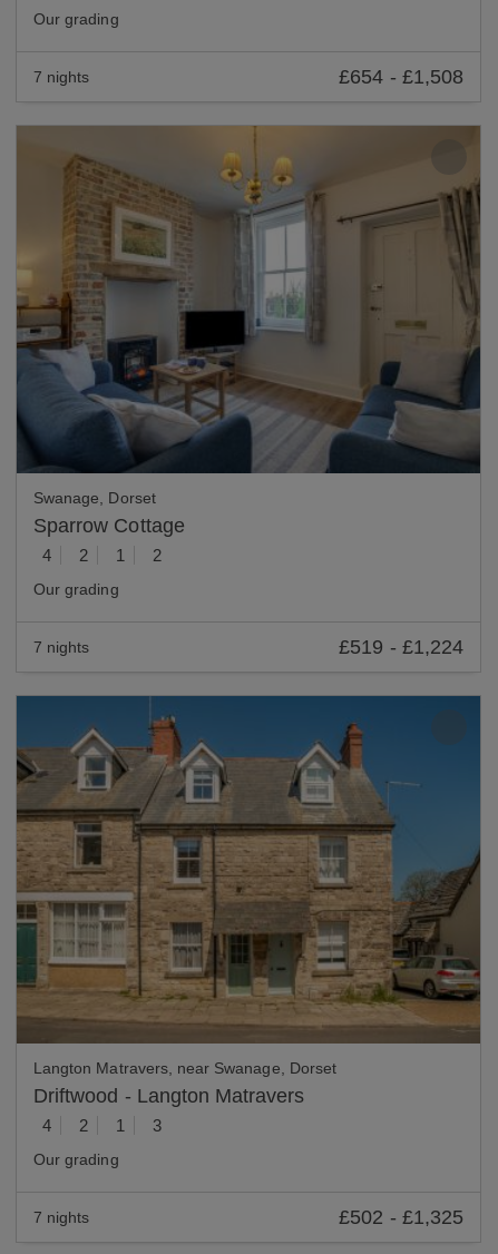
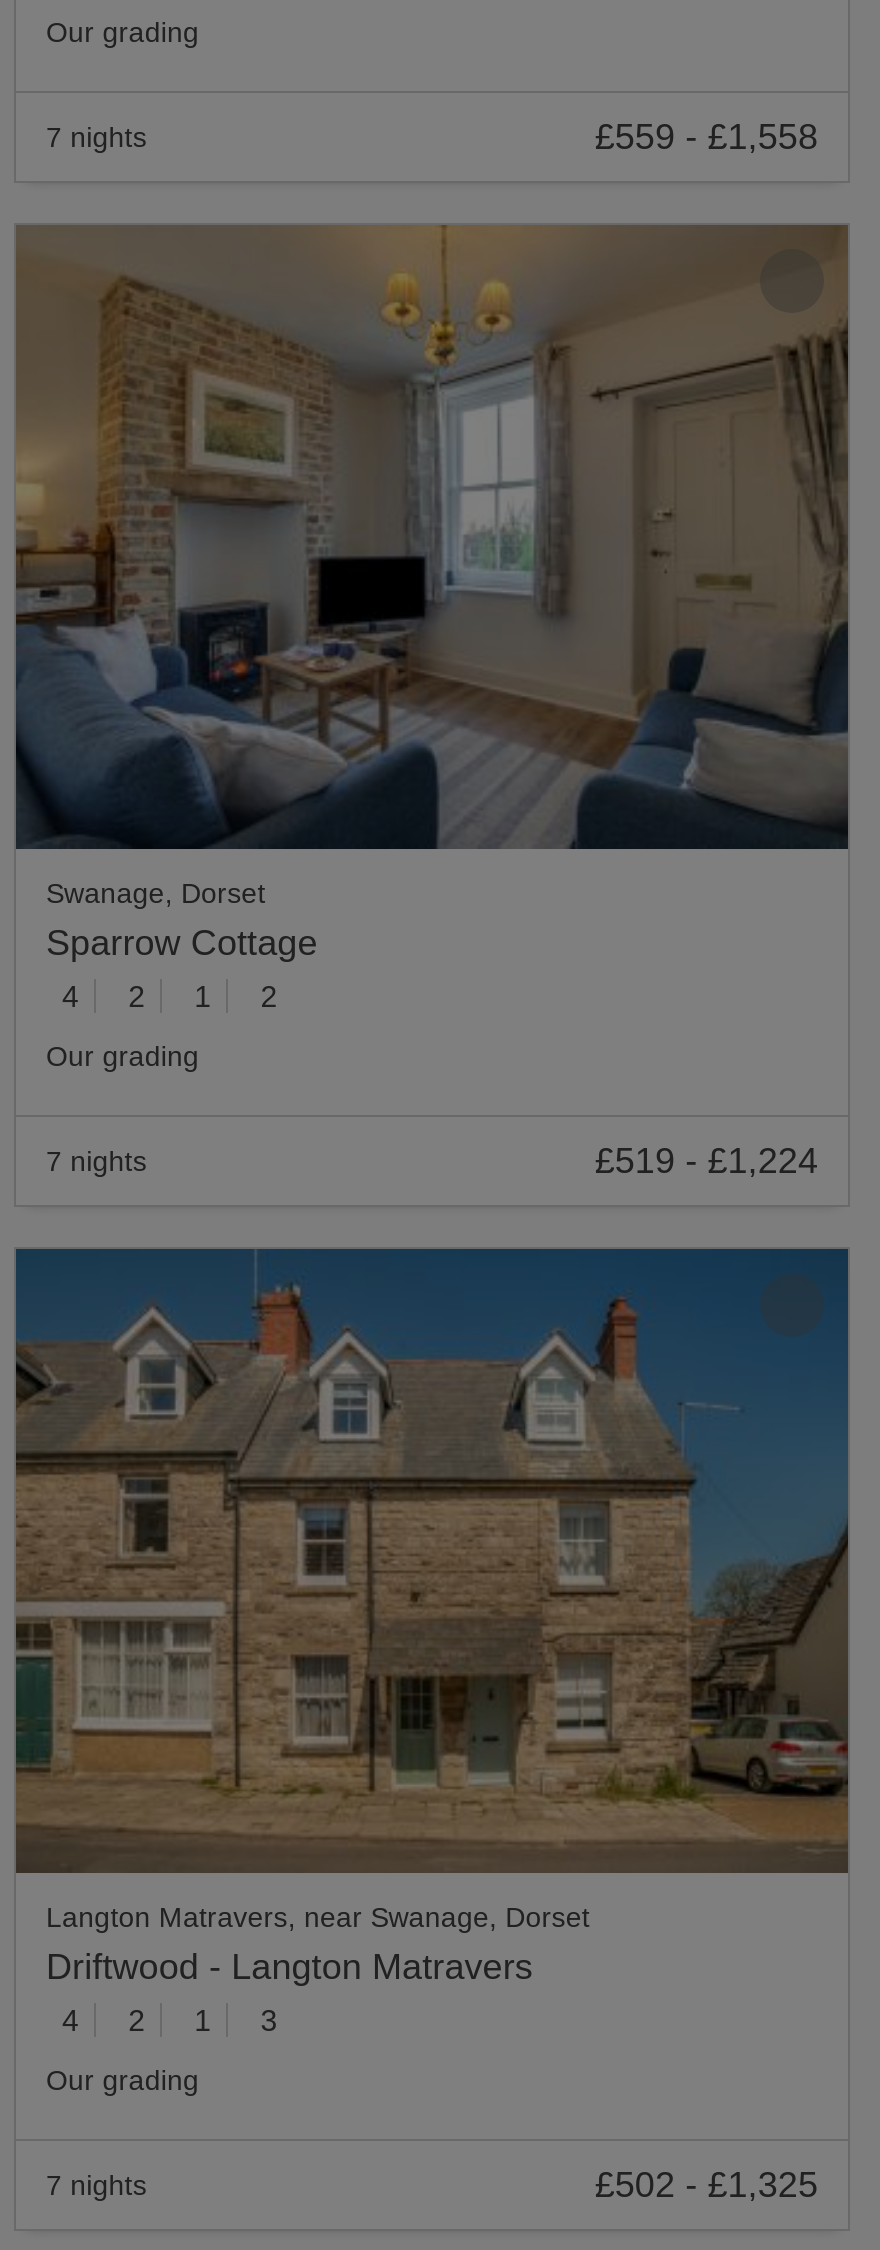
- £654 - £1,508
+ £559 - £1,558
